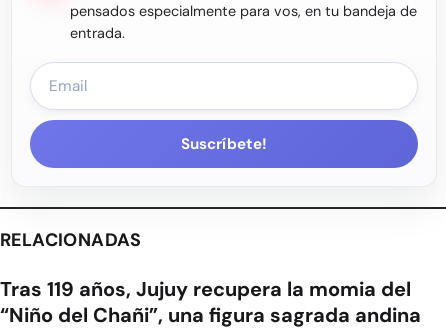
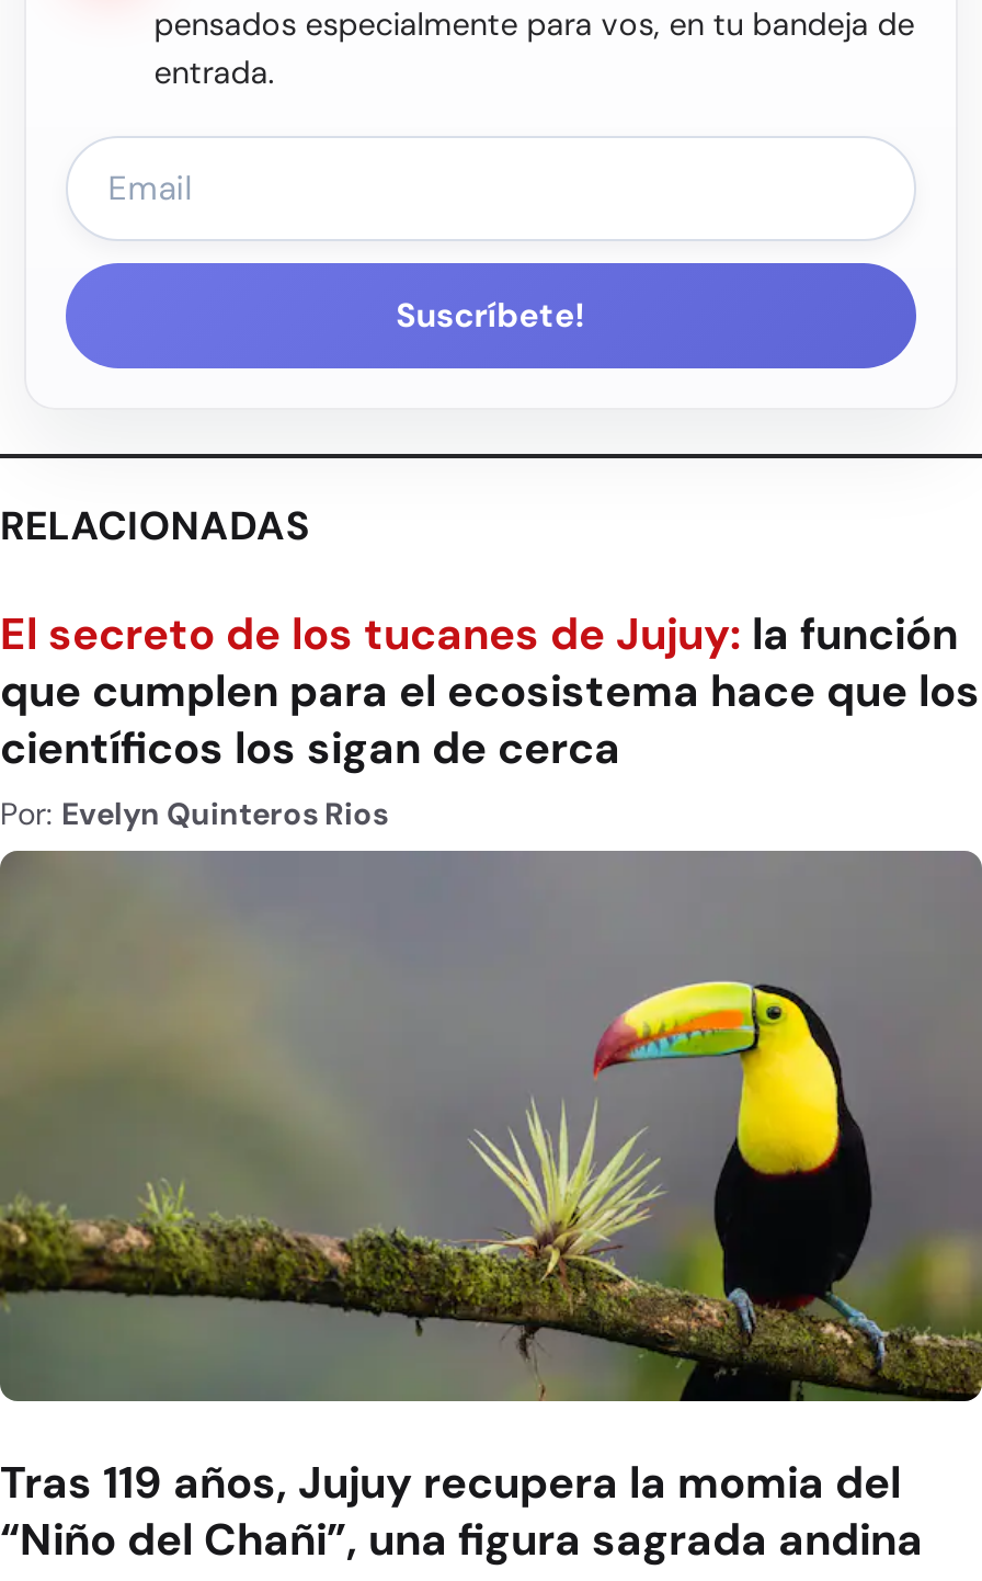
+ El secreto de los tucanes de Jujuy: la función
+ que cumplen para el ecosistema hace que los
+ científicos los sigan de cerca
+ Por: Evelyn Quinteros Rios

+ [image]
